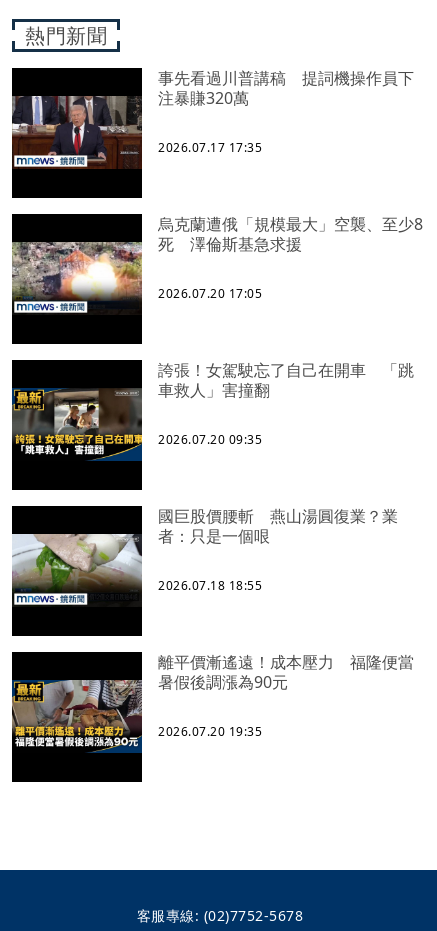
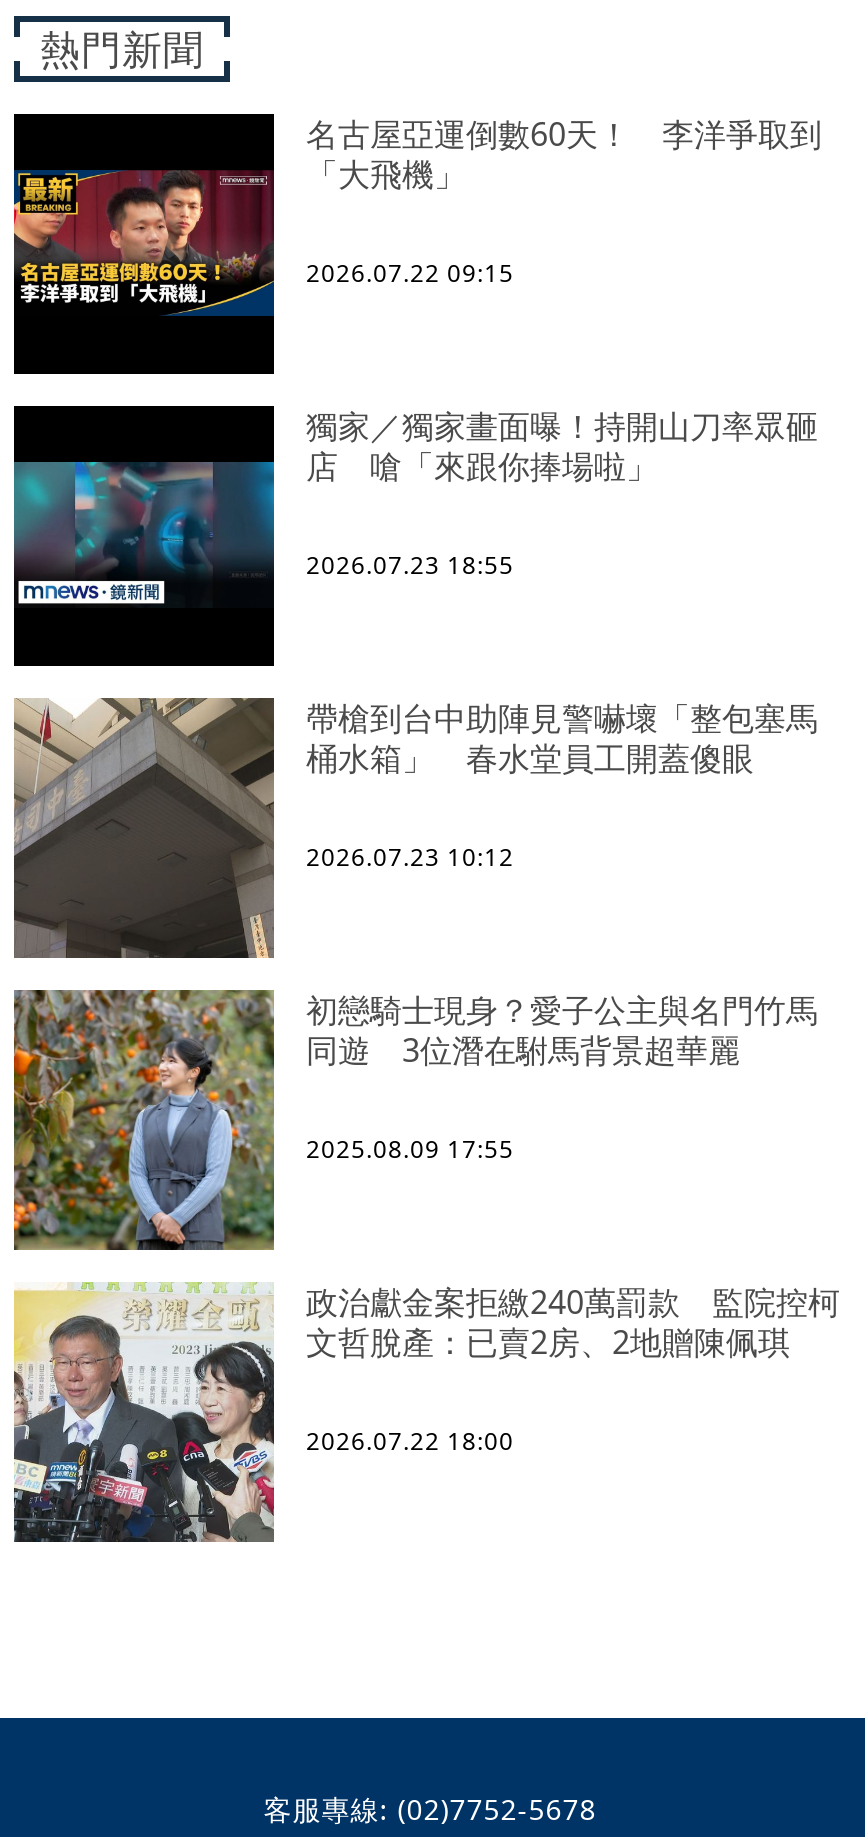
- [image]
- 事先看過川普講稿 提詞機操作員下
- 注暴賺320萬
+ [image]
+ 名古屋亞運倒數60天！ 李洋爭取到
+ 「大飛機」

- 2026.07.17 17:35
+ 2026.07.22 09:15

- [image]
- 烏克蘭遭俄「規模最大」空襲、至少8
- 死 澤倫斯基急求援
+ [image]
+ 獨家／獨家畫面曝！持開山刀率眾砸
+ 店 嗆「來跟你捧場啦」

- 2026.07.20 17:05
+ 2026.07.23 18:55

- [image]
- 誇張！女駕駛忘了自己在開車 「跳
- 車救人」害撞翻
+ [image]
+ 帶槍到台中助陣見警嚇壞「整包塞馬
+ 桶水箱」 春水堂員工開蓋傻眼

- 2026.07.20 09:35
+ 2026.07.23 10:12

- [image]
- 國巨股價腰斬 燕山湯圓復業？業
- 者：只是一個哏
+ [image]
+ 初戀騎士現身？愛子公主與名門竹馬
+ 同遊 3位潛在駙馬背景超華麗

- 2026.07.18 18:55
+ 2025.08.09 17:55

- [image]
- 離平價漸遙遠！成本壓力 福隆便當
- 暑假後調漲為90元
+ [image]
+ 政治獻金案拒繳240萬罰款 監院控柯
+ 文哲脫產：已賣2房、2地贈陳佩琪

- 2026.07.20 19:35
+ 2026.07.22 18:00
